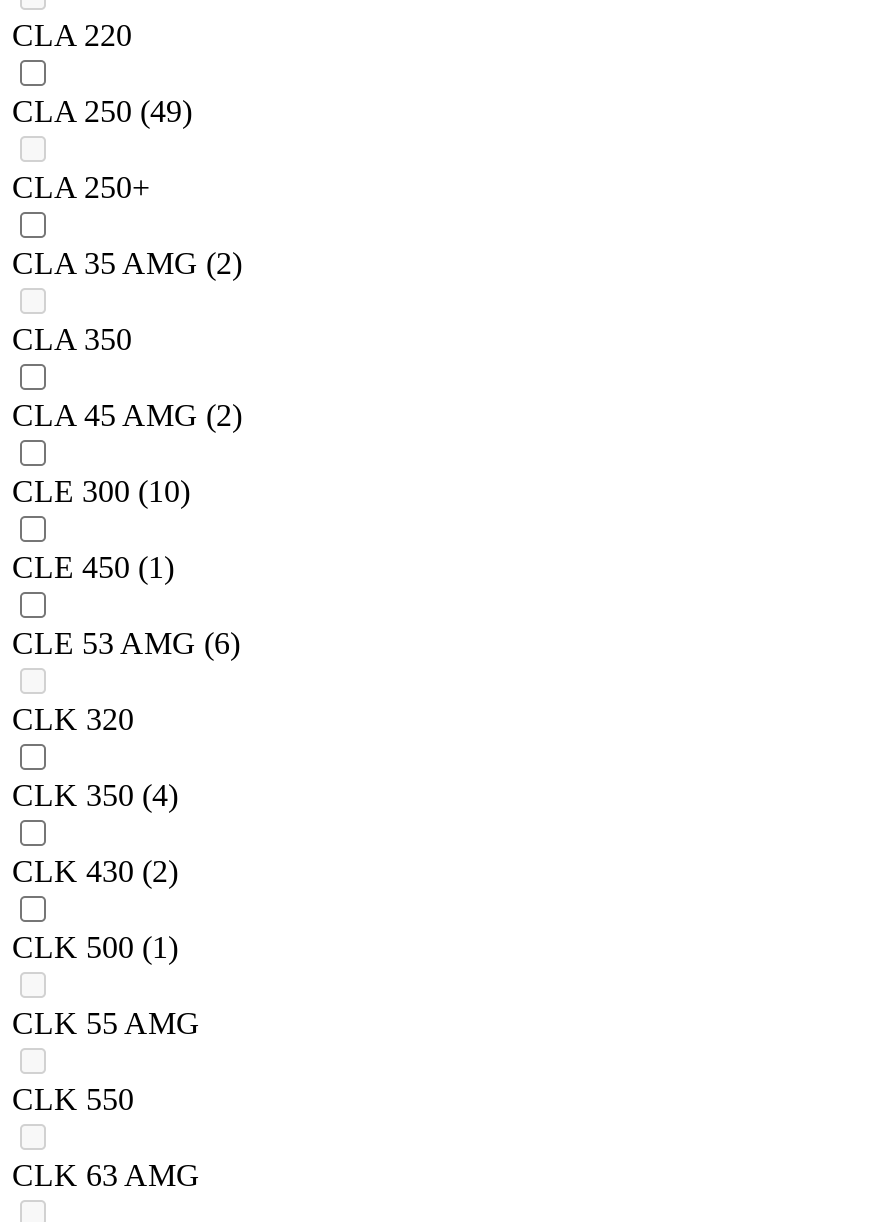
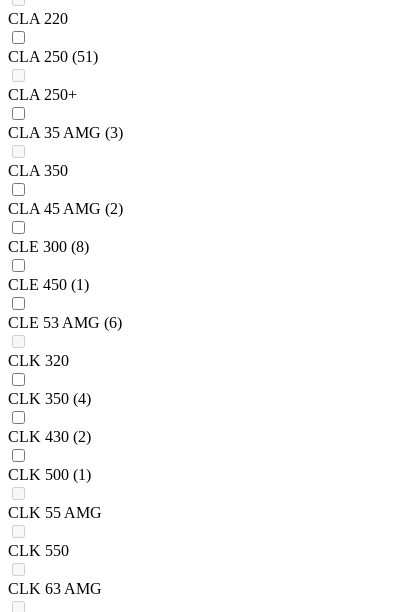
- CLA 250 (49)
+ CLA 250 (51)

- CLA 35 AMG (2)
+ CLA 35 AMG (3)

- CLE 300 (10)
+ CLE 300 (8)
